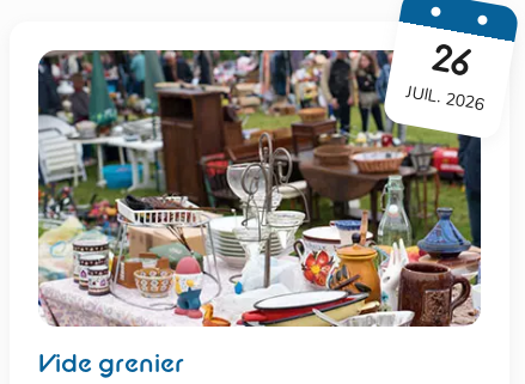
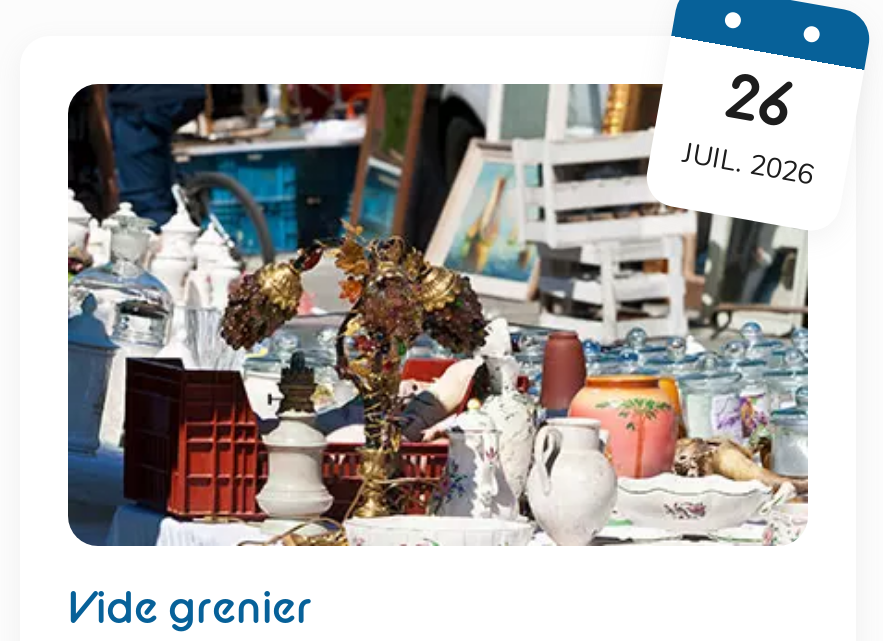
- [image]
+ [image]
